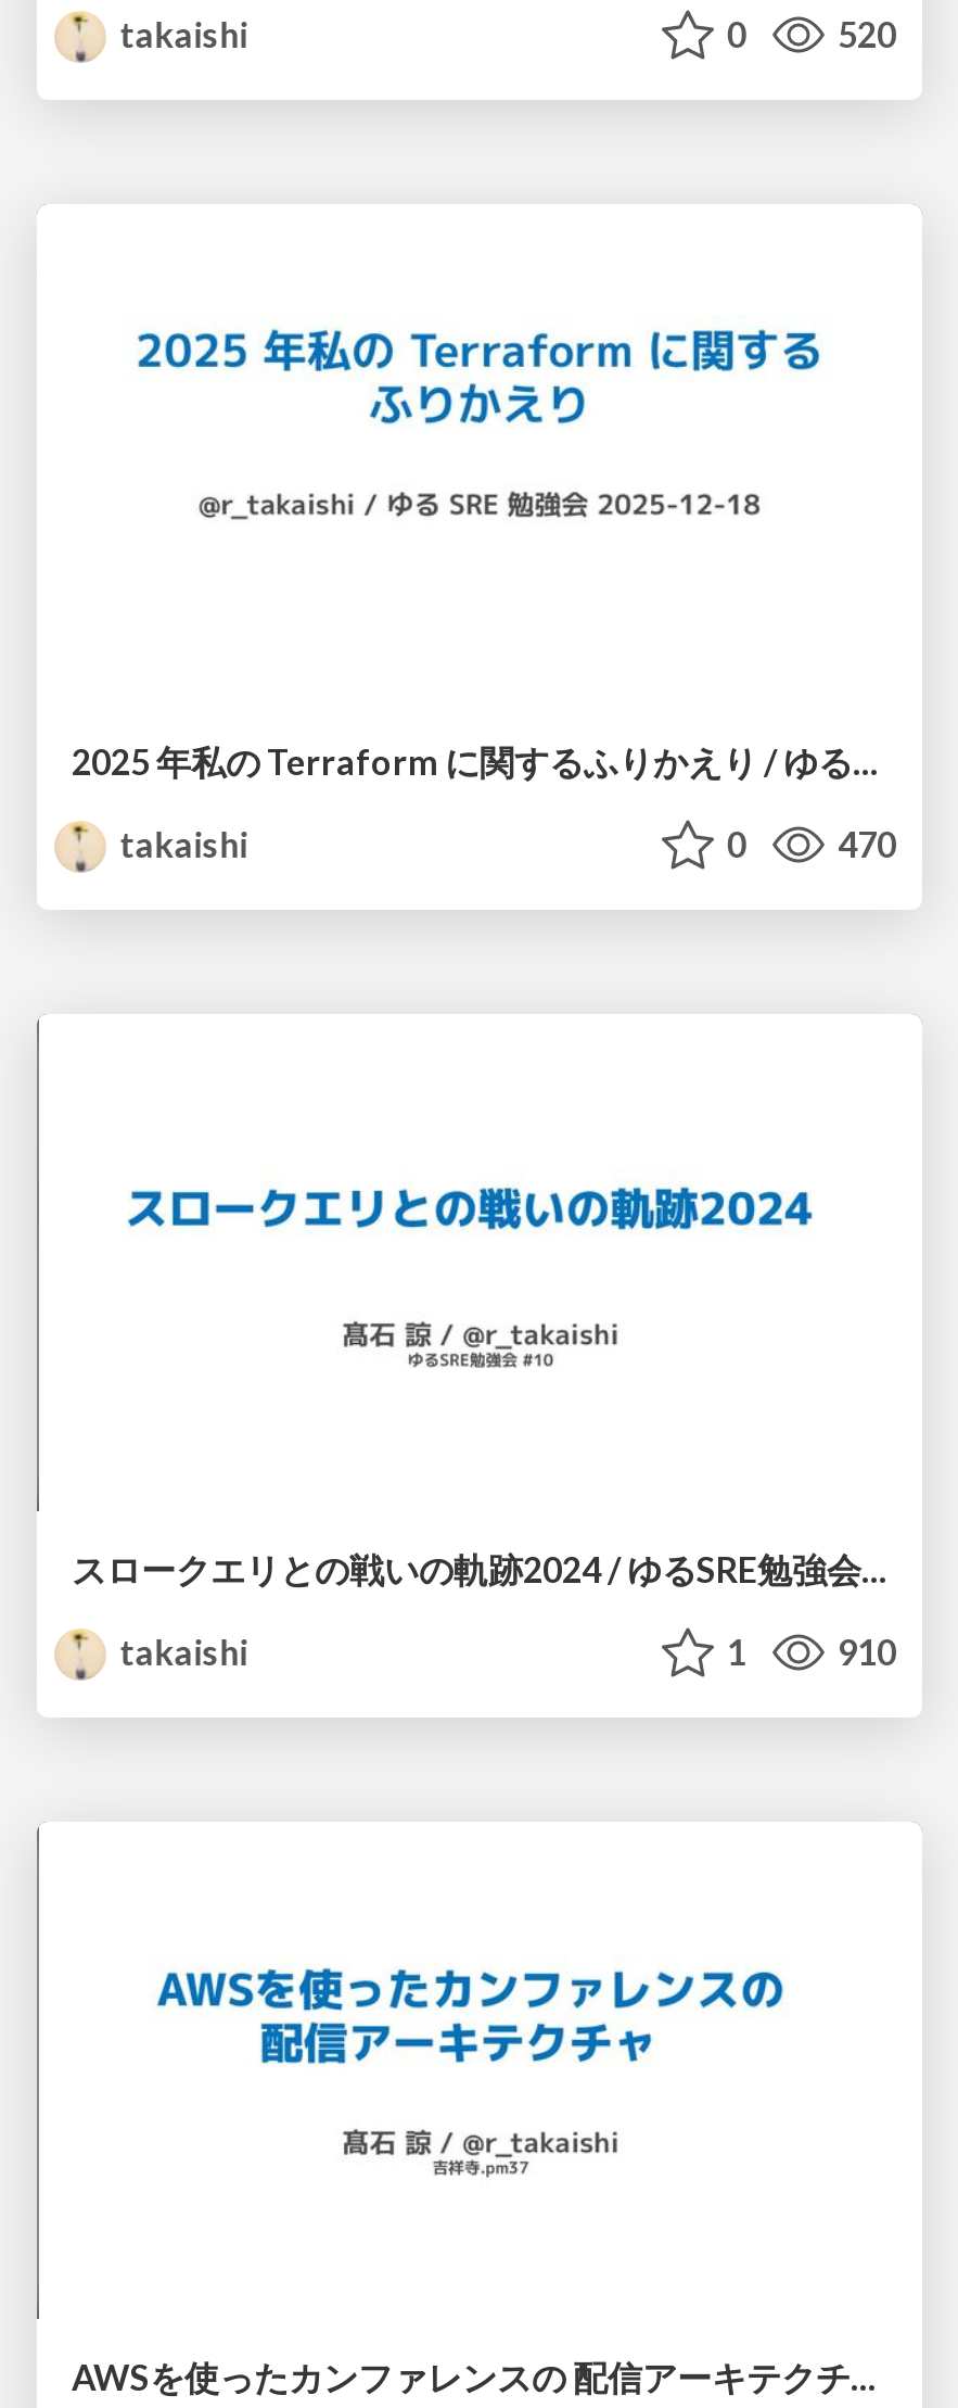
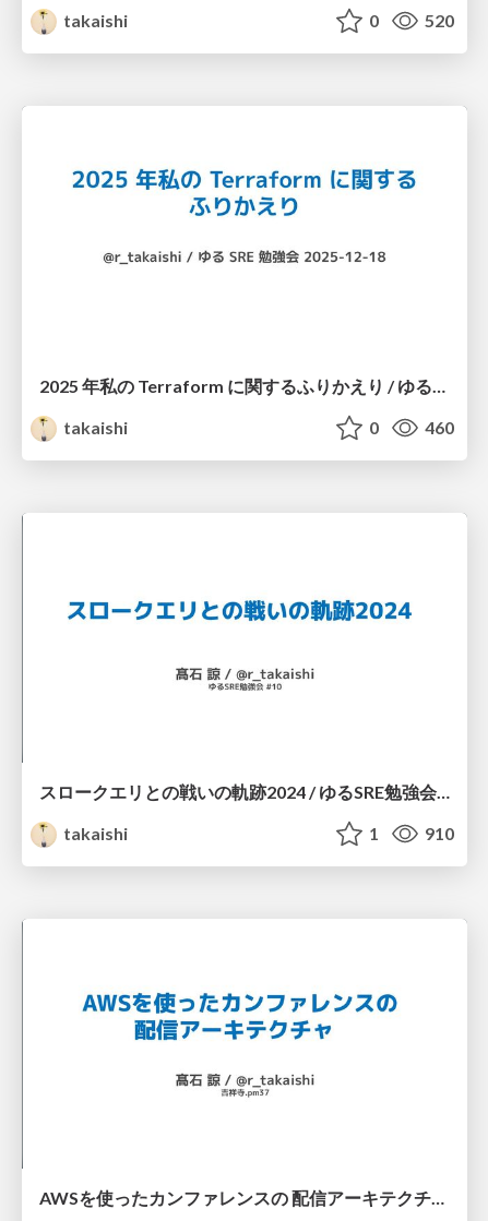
- 470
+ 460
